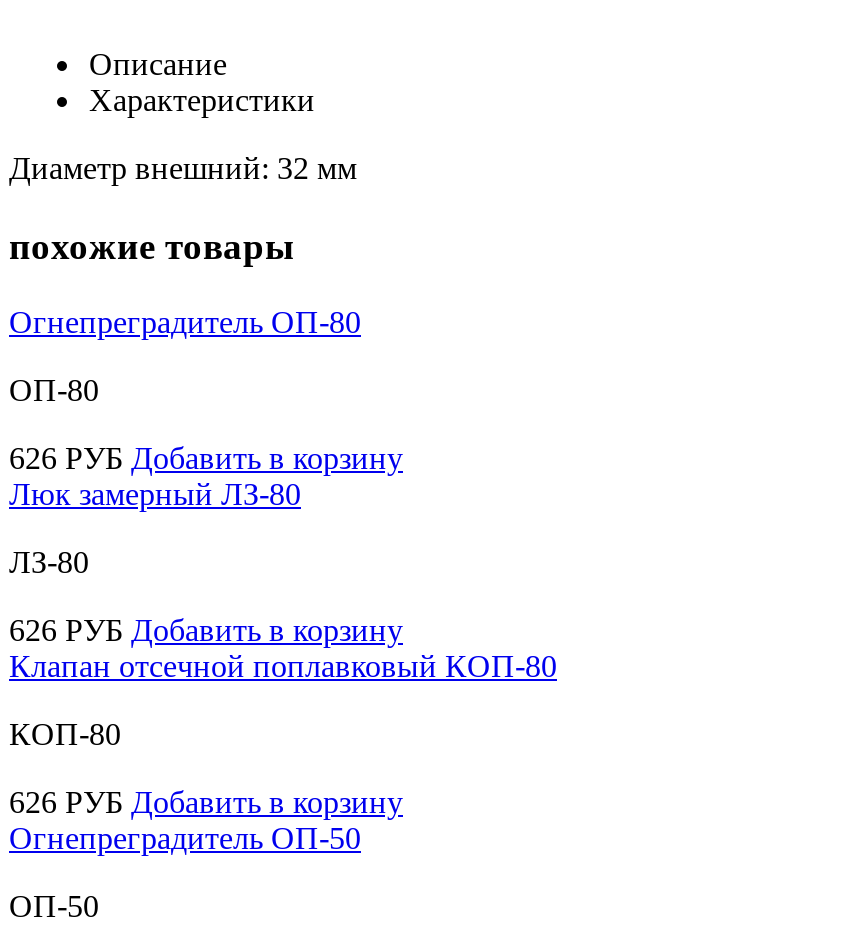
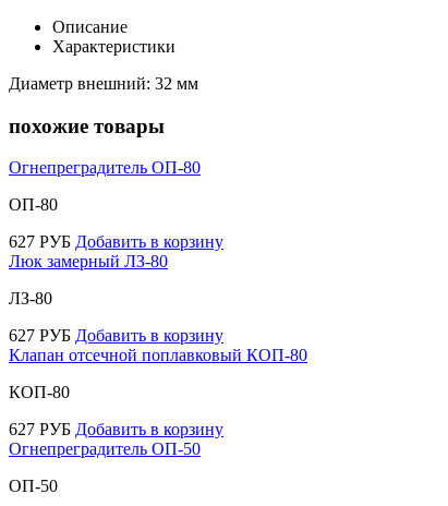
- 626 РУБ Добавить в корзину
+ 627 РУБ Добавить в корзину

- 626 РУБ Добавить в корзину
+ 627 РУБ Добавить в корзину

- 626 РУБ Добавить в корзину
+ 627 РУБ Добавить в корзину
